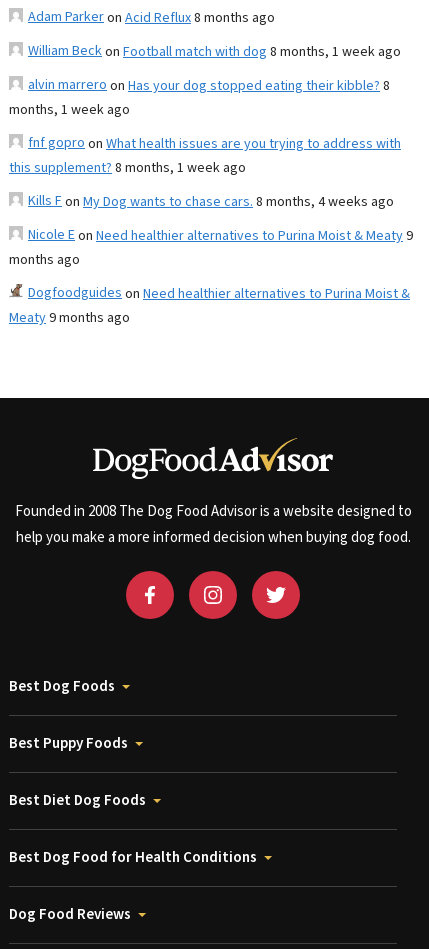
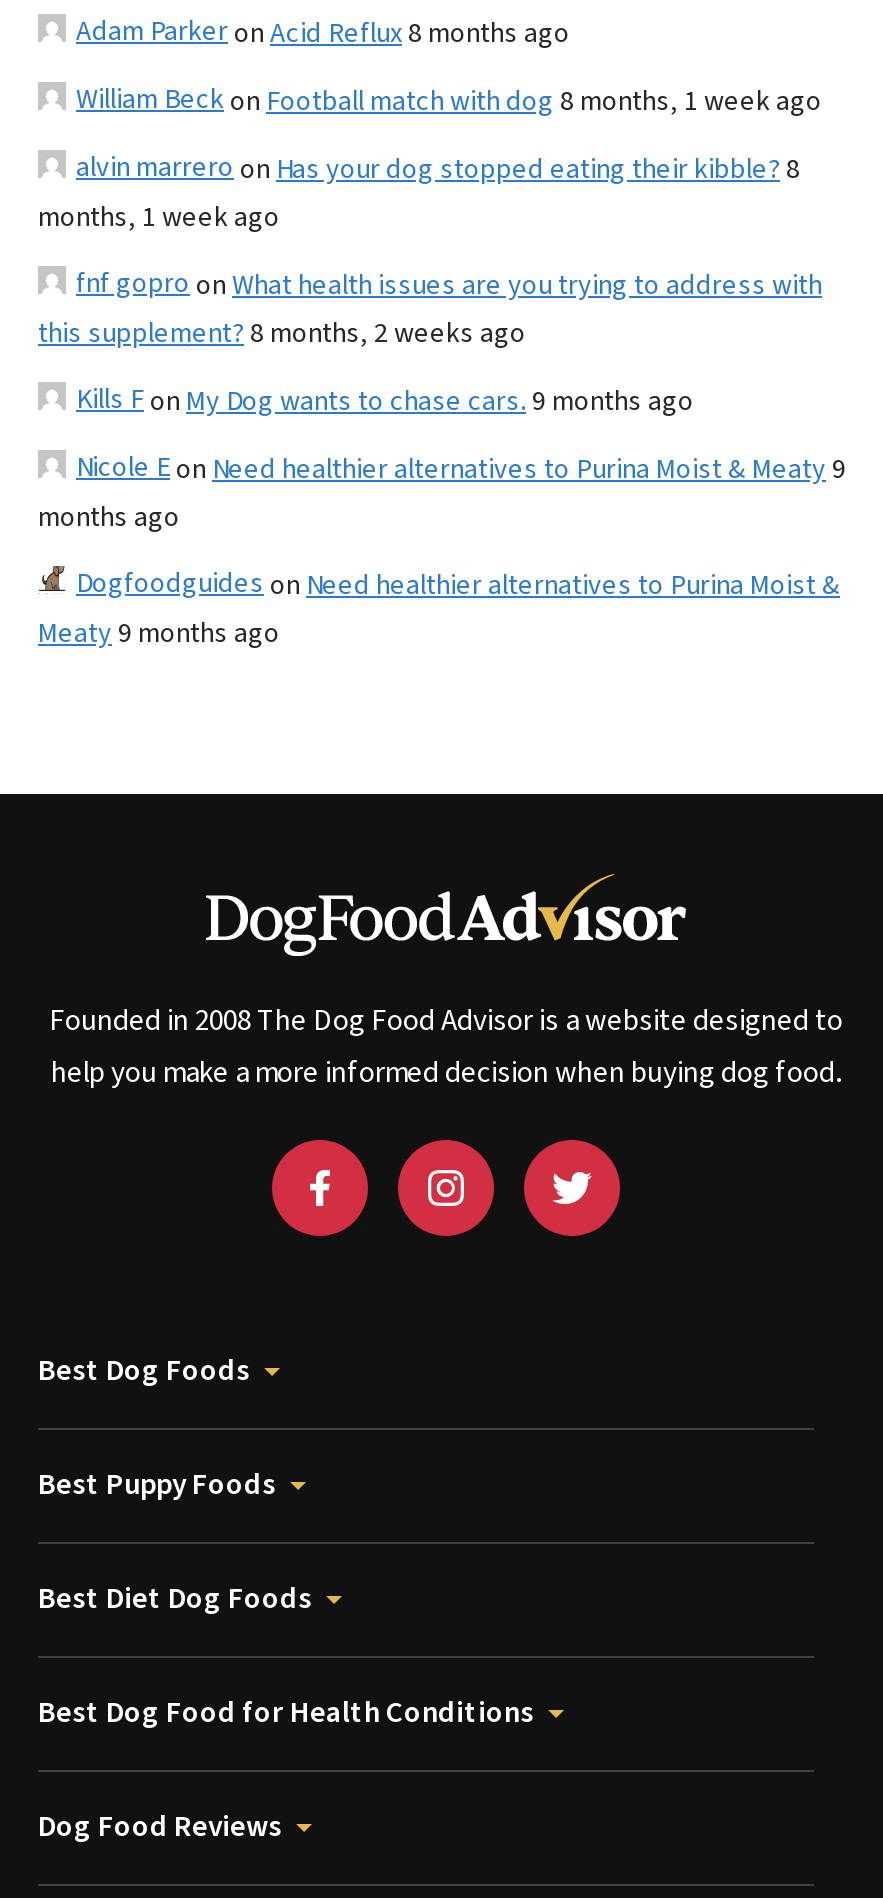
- this supplement? 8 months, 1 week ago
+ this supplement? 8 months, 2 weeks ago

- Kills Fon My Dog wants to chase cars. 8 months, 4 weeks ago
+ Kills Fon My Dog wants to chase cars. 9 months ago
